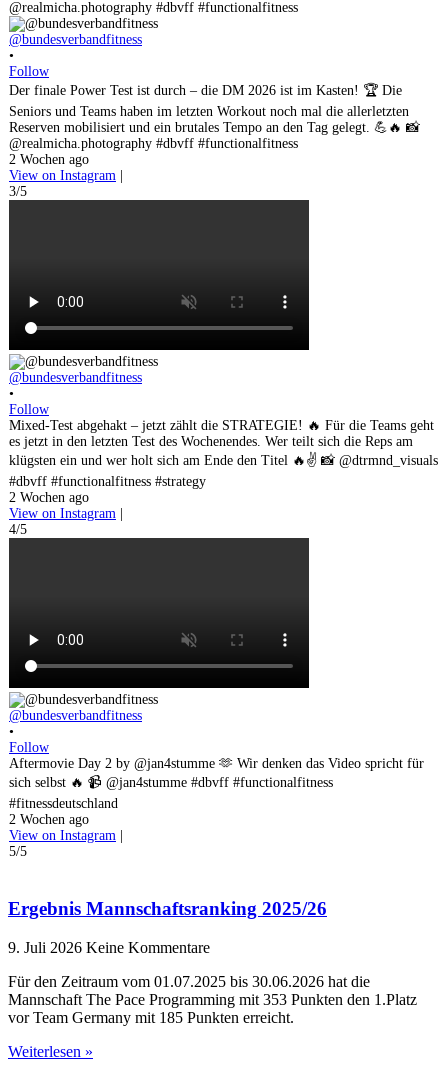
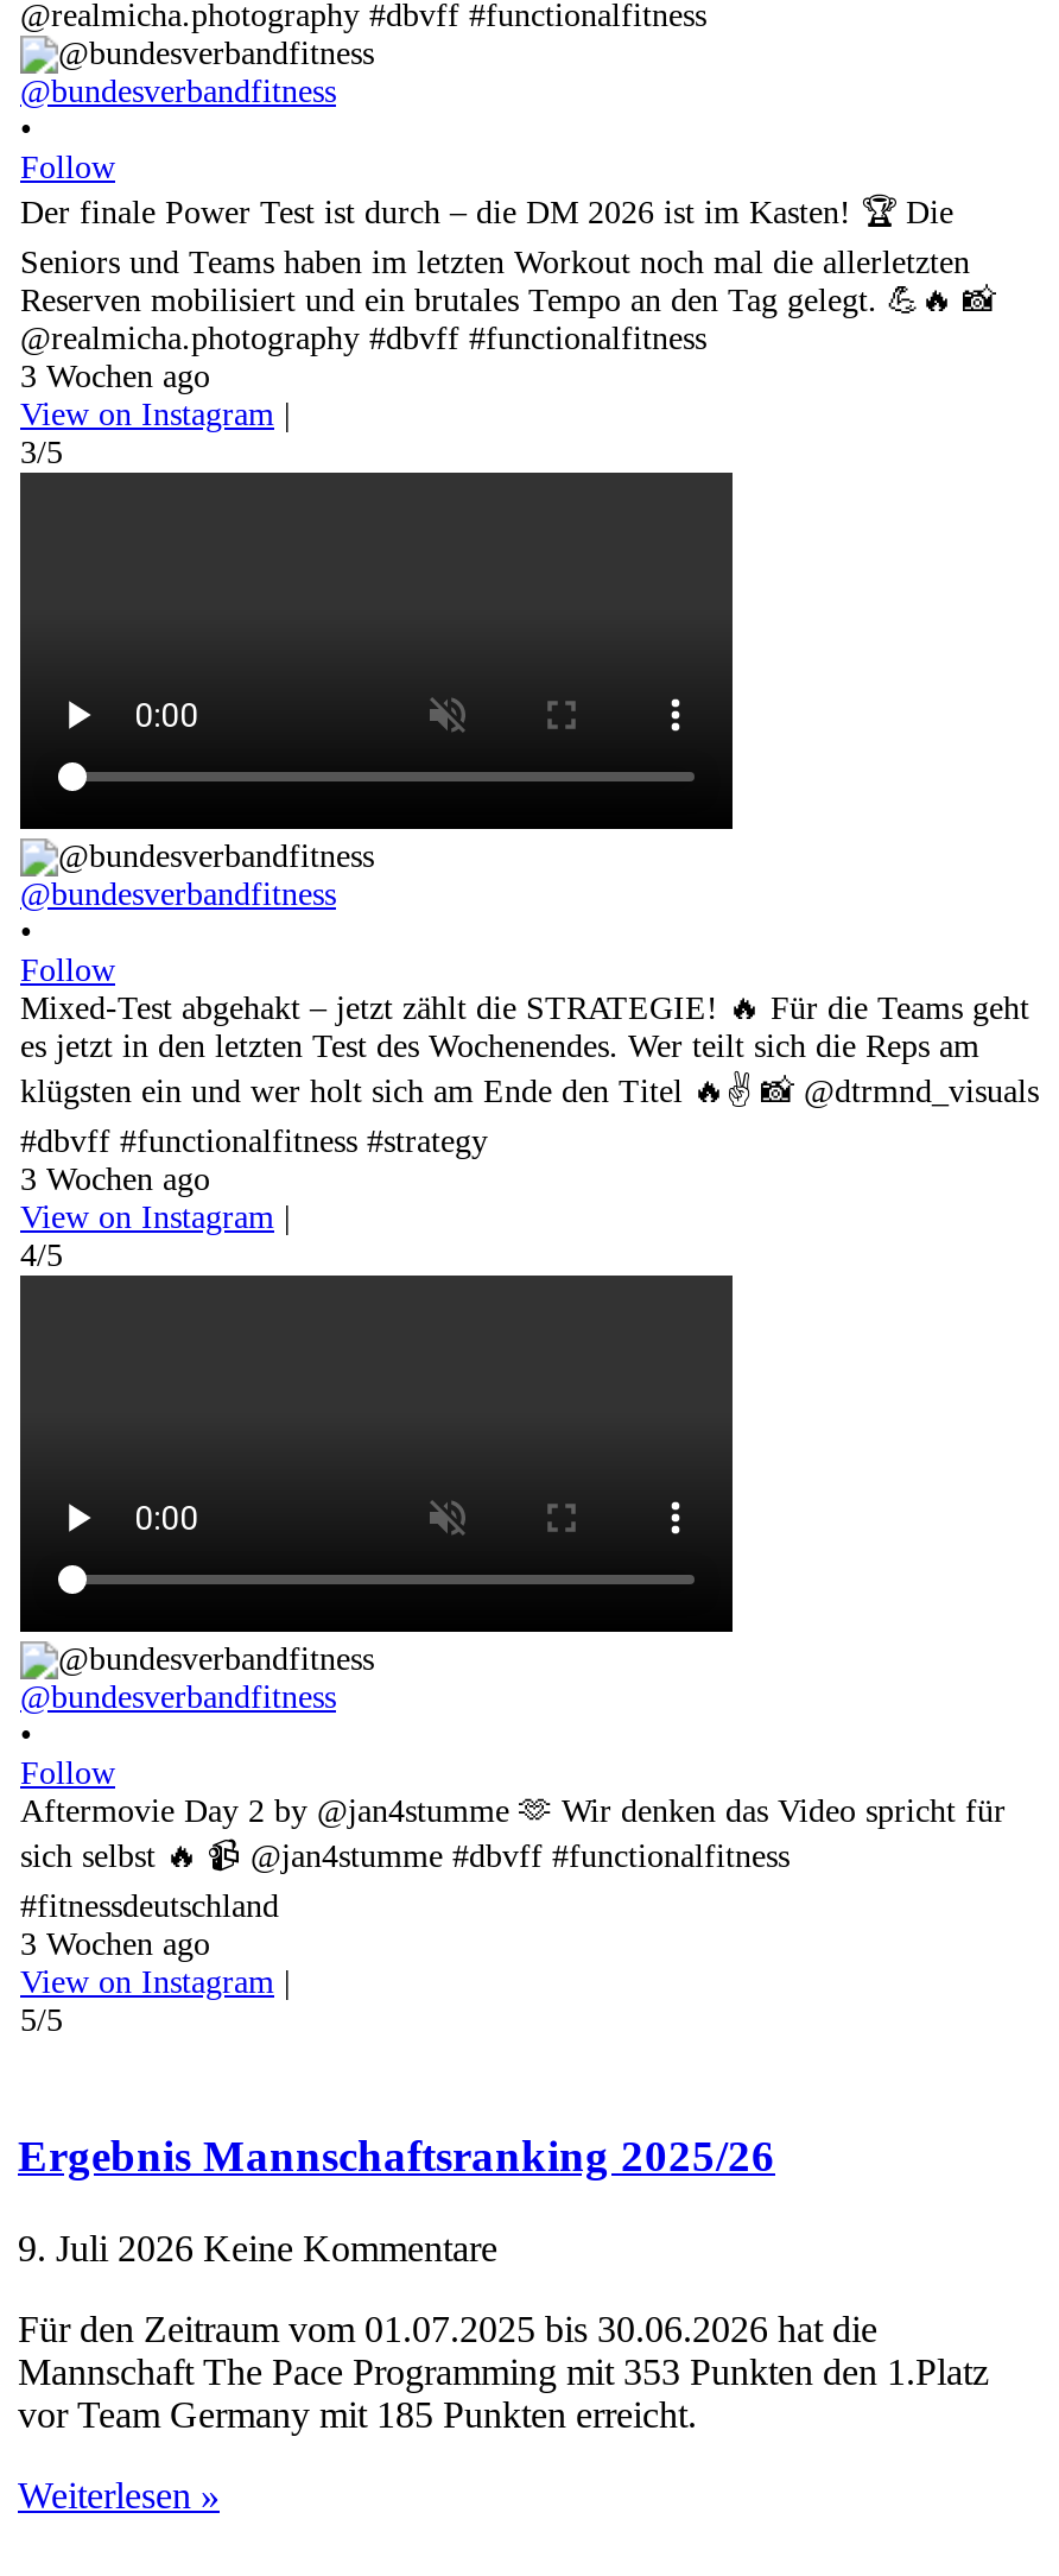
- 2 Wochen ago
+ 3 Wochen ago

- 2 Wochen ago
+ 3 Wochen ago

- 2 Wochen ago
+ 3 Wochen ago
